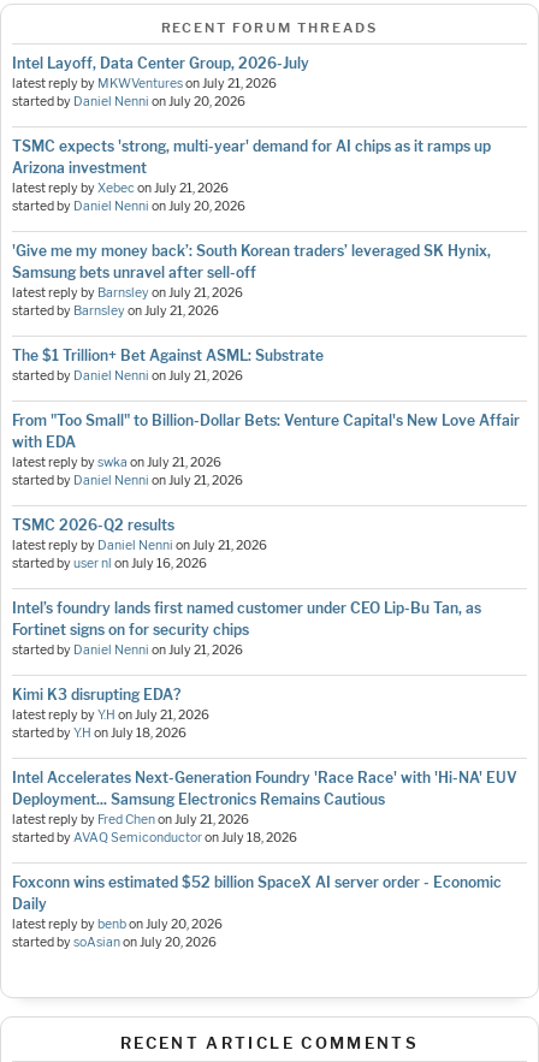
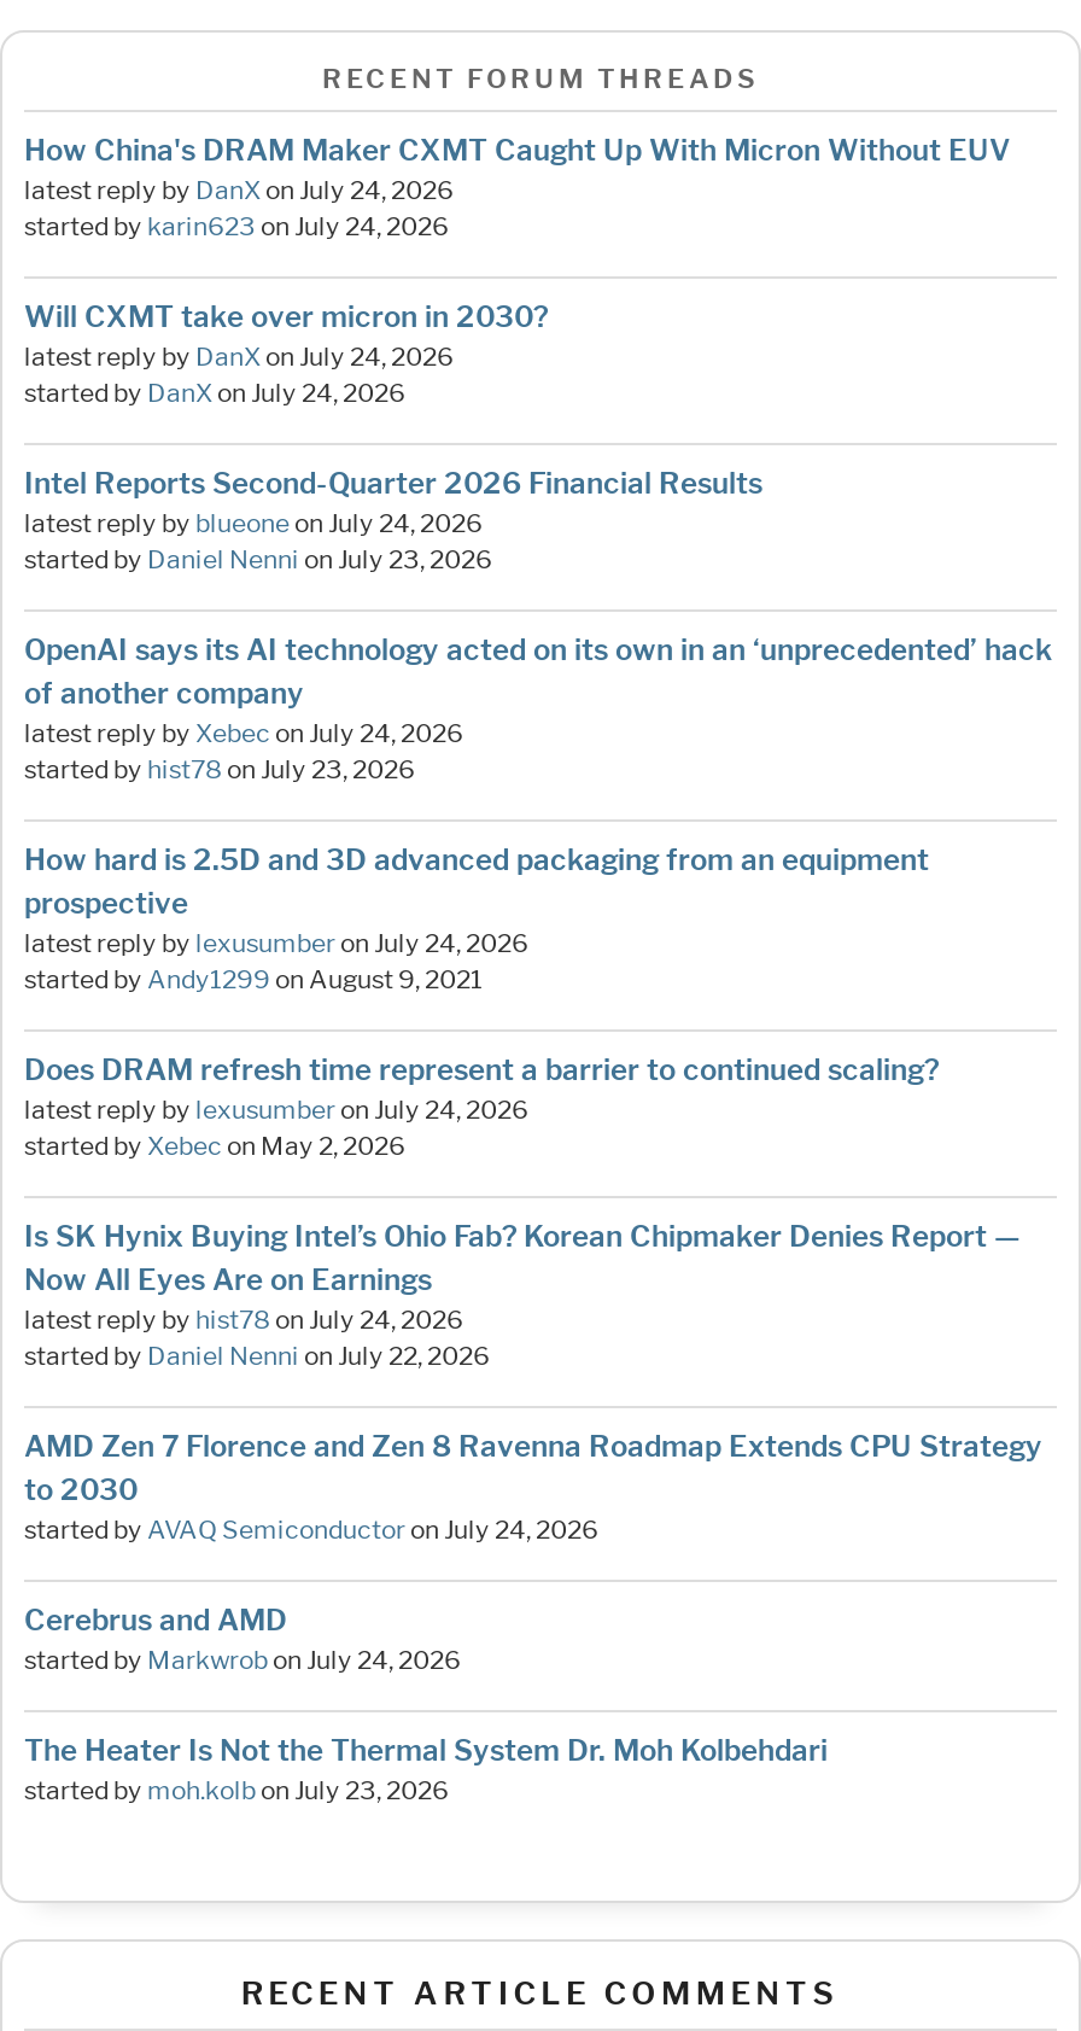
- Intel Layoff, Data Center Group, 2026-July
- latest reply by MKWVentures on July 21, 2026
- started by Daniel Nenni on July 20, 2026
+ How China's DRAM Maker CXMT Caught Up With Micron Without EUV
+ latest reply by DanX on July 24, 2026
+ started by karin623 on July 24, 2026

- TSMC expects 'strong, multi-year' demand for AI chips as it ramps up
- Arizona investment
- latest reply by Xebec onJuly 21, 2026
- started by Daniel Nenni onJuly 20, 2026
+ Will CXMT take over micron in 2030?
+ latest reply by DanX on July 24, 2026
+ started by DanX on July 24, 2026

- 'Give me my money back’: South Korean traders’ leveraged SK Hynix,
- Samsung bets unravel after sell-off
- latest reply by Barnsley onJuly 21, 2026
- started by Barnsley onJuly 21, 2026
+ Intel Reports Second-Quarter 2026 Financial Results
+ latest reply by blueone on July 24, 2026
+ started by Daniel Nenni on July 23, 2026

- The $1 Trillion+ Bet Against ASML: Substrate
- started by Daniel Nenni onJuly 21, 2026
+ OpenAI says its AI technology acted on its own in an ‘unprecedented’ hack
+ of another company
+ latest reply by Xebec on July 24, 2026
+ started by hist78 on July 23, 2026

- From "Too Small" to Billion-Dollar Bets: Venture Capital's New Love Affair
- with EDA
- latest reply by swka on July 21, 2026
- started by Daniel Nenni on July 21, 2026
+ How hard is 2.5D and 3D advanced packaging from an equipment
+ prospective
+ latest reply by lexusumber on July 24, 2026
+ started by Andy1299 on August 9, 2021

- TSMC 2026-Q2 results
- latest reply by Daniel Nenni on July 21, 2026
- started by user nl on July 16, 2026
+ Does DRAM refresh time represent a barrier to continued scaling?
+ latest reply by lexusumber on July 24, 2026
+ started by Xebec on May 2, 2026

- Intel’s foundry lands first named customer under CEO Lip-Bu Tan, as
- Fortinet signs on for security chips
- started by Daniel Nenni onJuly 21, 2026
+ Is SK Hynix Buying Intel’s Ohio Fab? Korean Chipmaker Denies Report —
+ Now All Eyes Are on Earnings
+ latest reply by hist78 on July 24, 2026
+ started by Daniel Nenni on July 22, 2026

- Kimi K3 disrupting EDA?
- latest reply by Y.H onJuly 21, 2026
- started by Y.H onJuly 18, 2026
+ AMD Zen 7 Florence and Zen 8 Ravenna Roadmap Extends CPU Strategy
+ to 2030
+ started by AVAQ Semiconductor on July 24, 2026

- Intel Accelerates Next-Generation Foundry 'Race Race' with 'Hi-NA' EUV
- Deployment... Samsung Electronics Remains Cautious
- latest reply by Fred Chen onJuly 21, 2026
- started by AVAQ SemiconductoronJuly 18, 2026
+ Cerebrus and AMD
+ started by Markwrob on July 24, 2026

- Foxconn wins estimated $52 billion SpaceX AI server order - Economic
- Daily
- latest reply by benbonJuly 20, 2026
- started by soAsian onJuly 20, 2026
+ The Heater Is Not the Thermal System Dr. Moh Kolbehdari
+ started by moh.kolb on July 23, 2026
